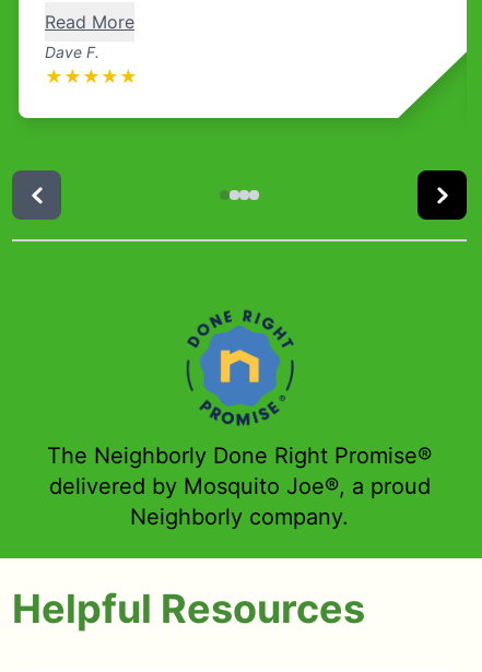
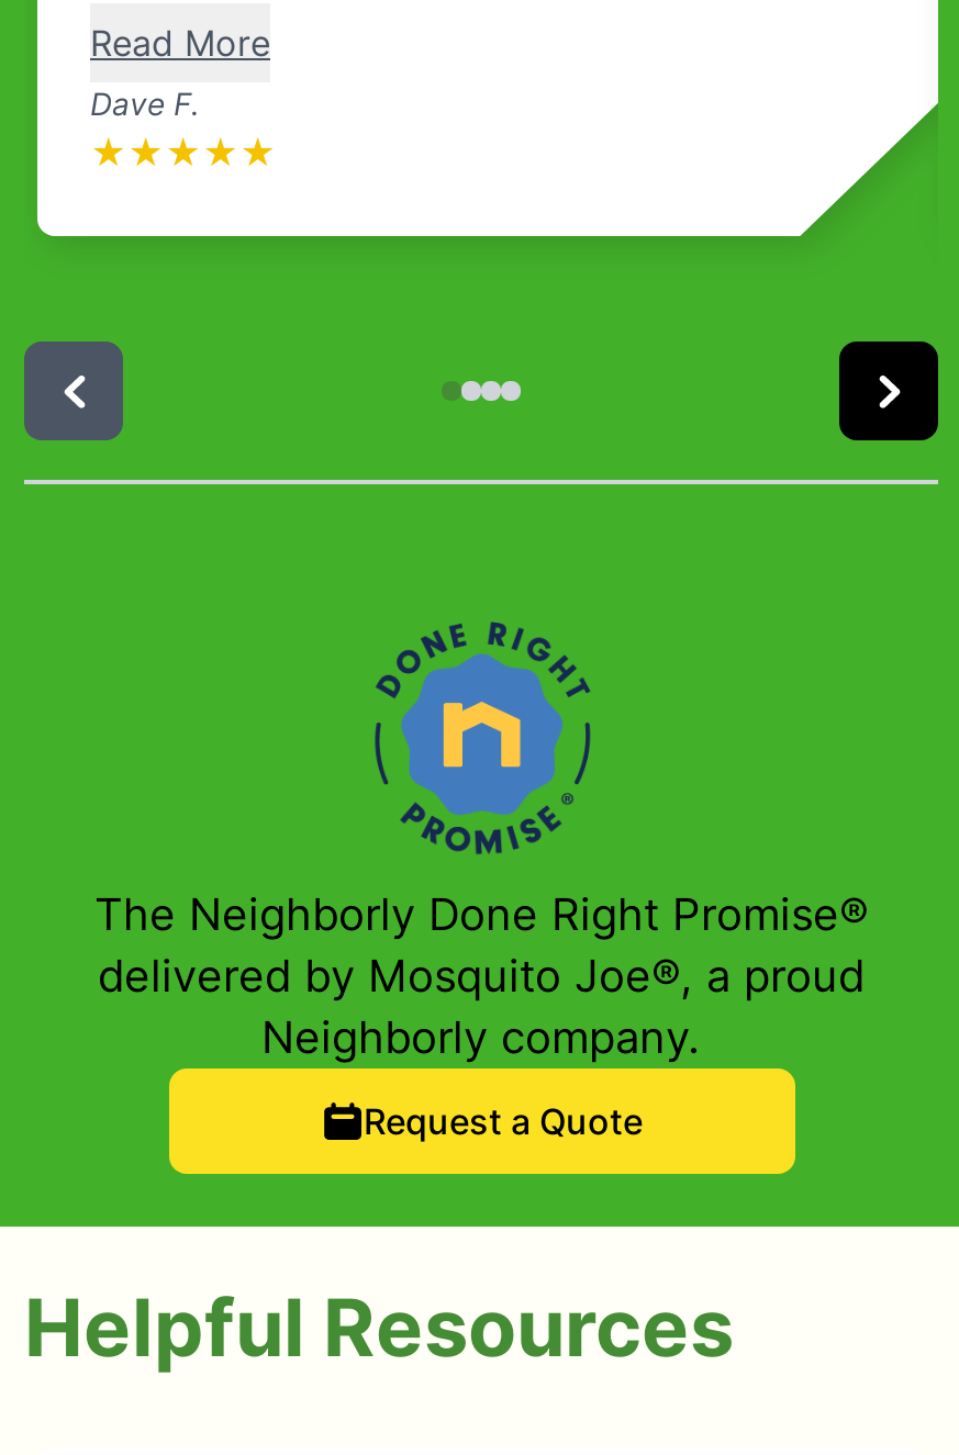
+ Request a Quote
